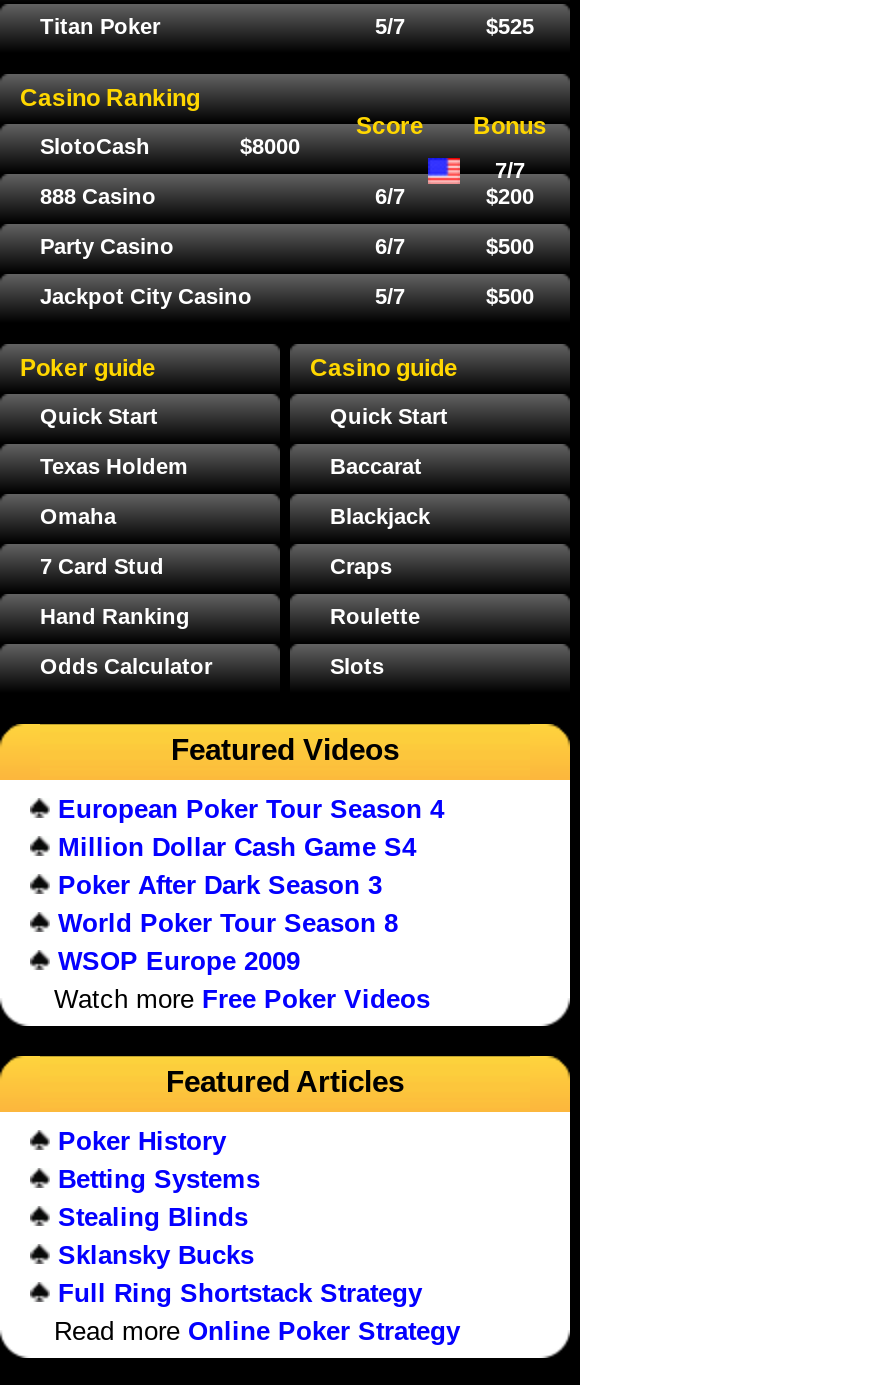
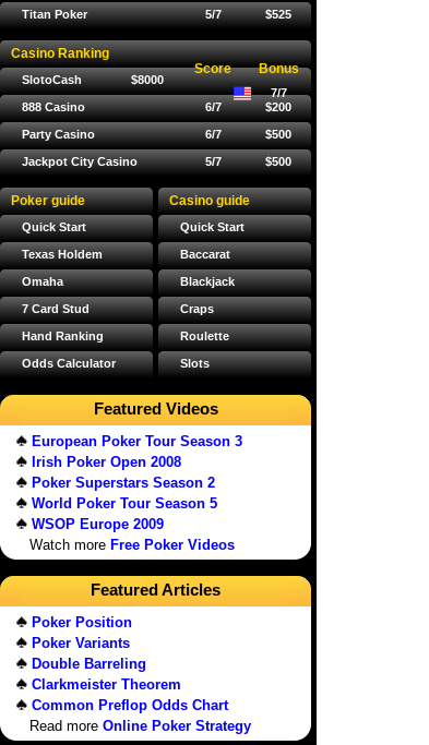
- European Poker Tour Season 4
- Million Dollar Cash Game S4
- Poker After Dark Season 3
- World Poker Tour Season 8
+ European Poker Tour Season 3
+ Irish Poker Open 2008
+ Poker Superstars Season 2
+ World Poker Tour Season 5

- Poker History
- Betting Systems
- Stealing Blinds
- Sklansky Bucks
- Full Ring Shortstack Strategy
+ Poker Position
+ Poker Variants
+ Double Barreling
+ Clarkmeister Theorem
+ Common Preflop Odds Chart
